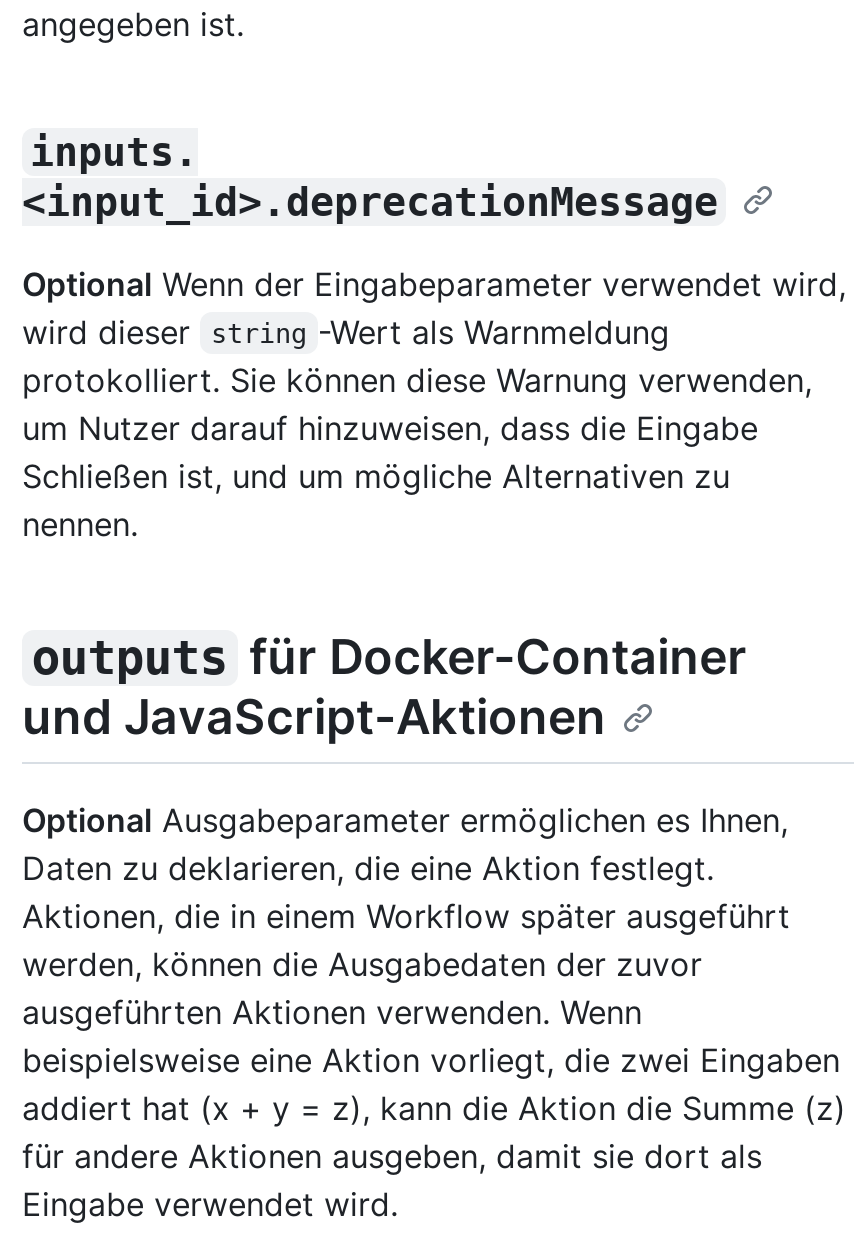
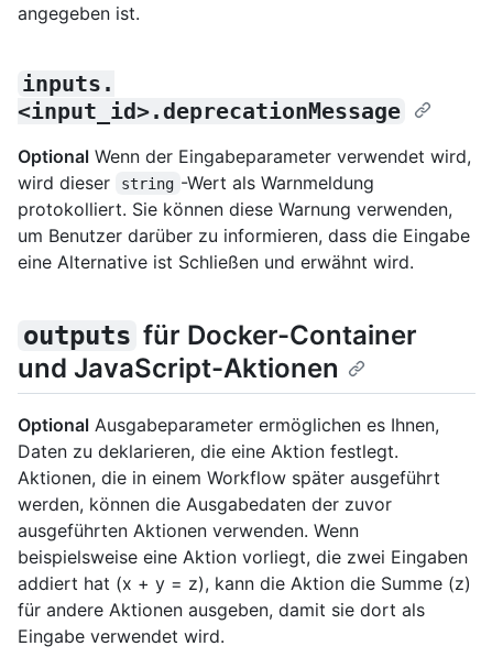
- um Nutzer darauf hinzuweisen, dass die Eingabe
- Schließen ist, und um mögliche Alternativen zu
- nennen.
+ um Benutzer darüber zu informieren, dass die Eingabe
+ eine Alternative ist Schließen und erwähnt wird.
